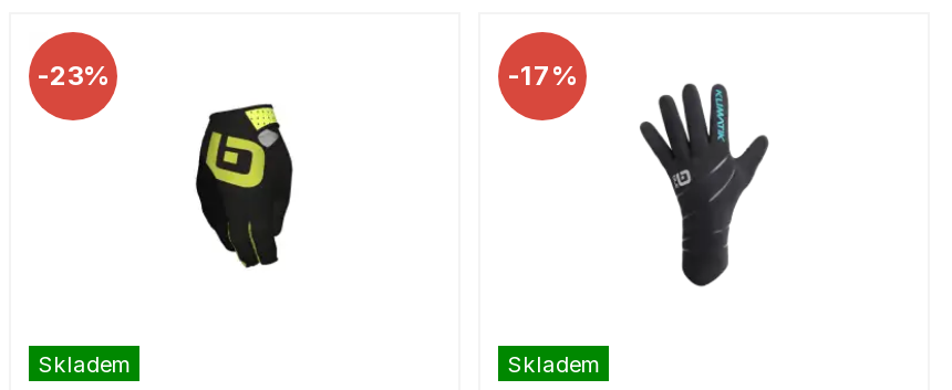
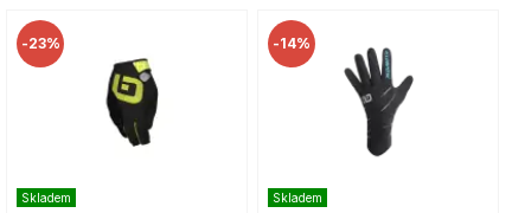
- -17%
+ -14%
